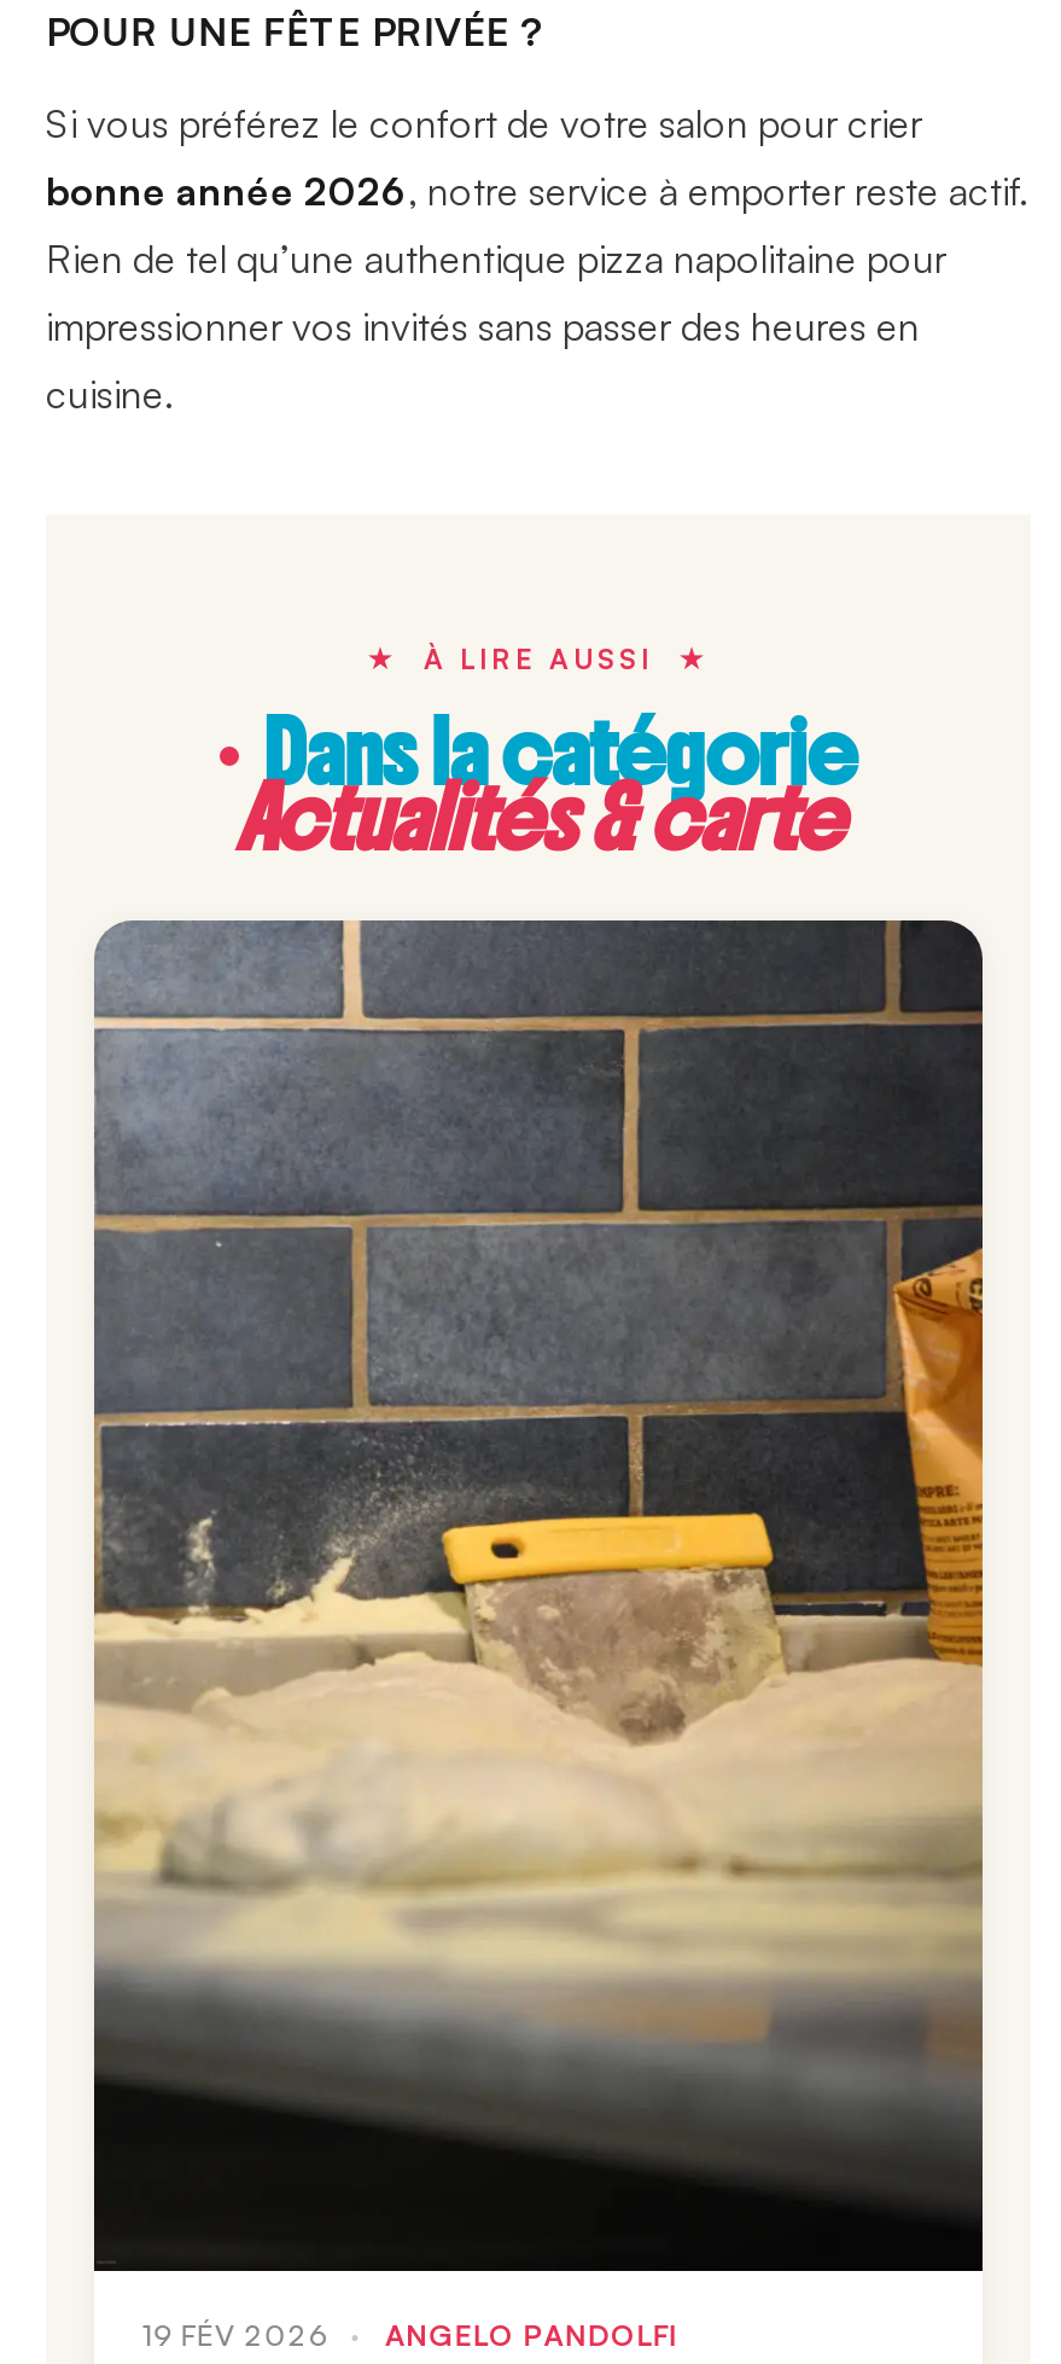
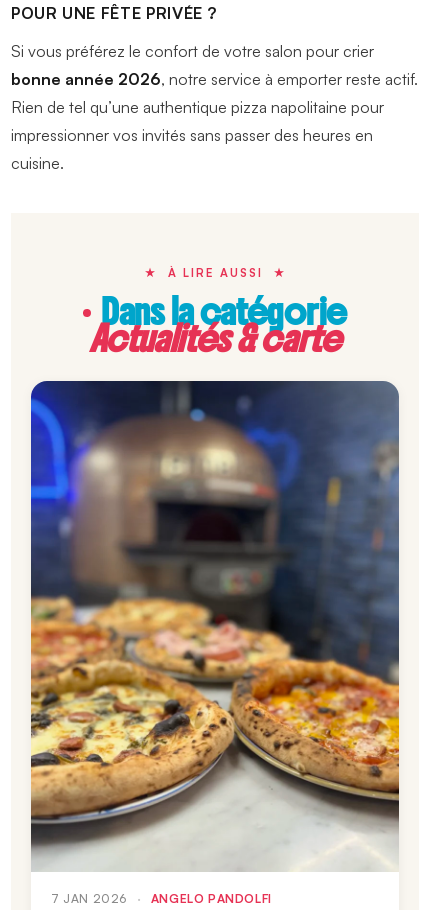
- [image]
- 19 FÉV 2026
+ [image]
+ 7 JAN 2026
